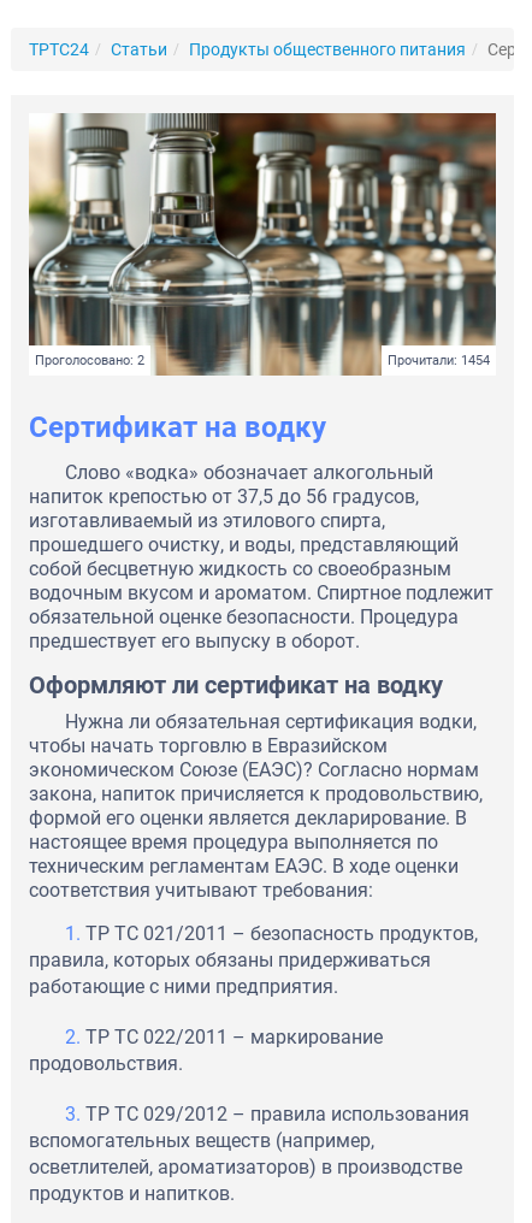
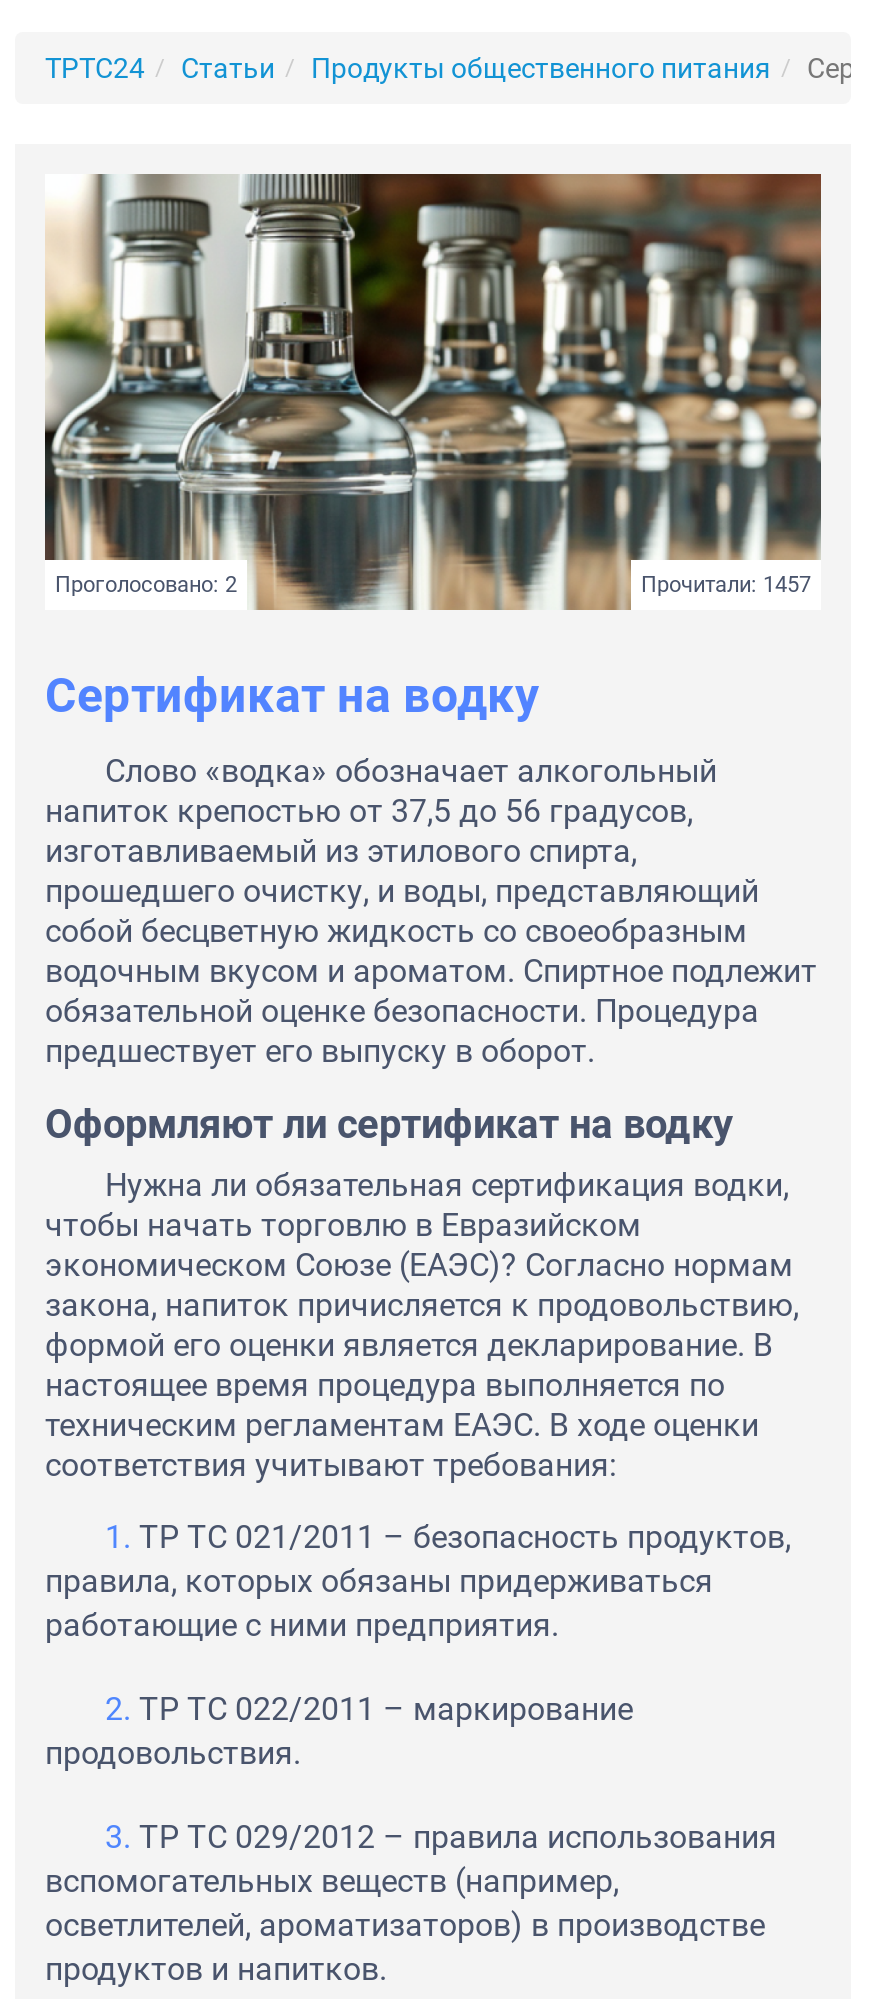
- Прочитали: 1454
+ Прочитали: 1457
